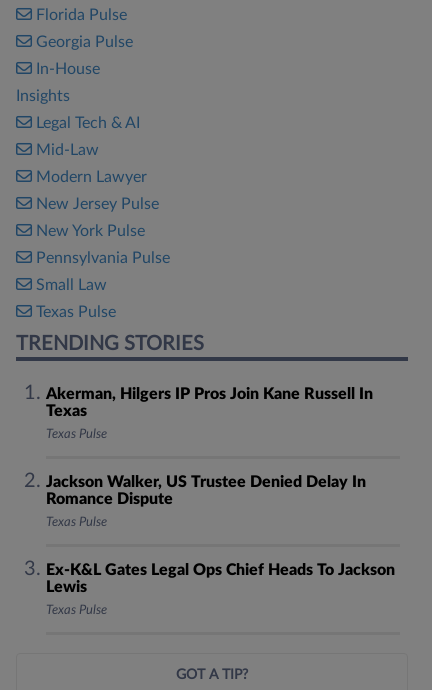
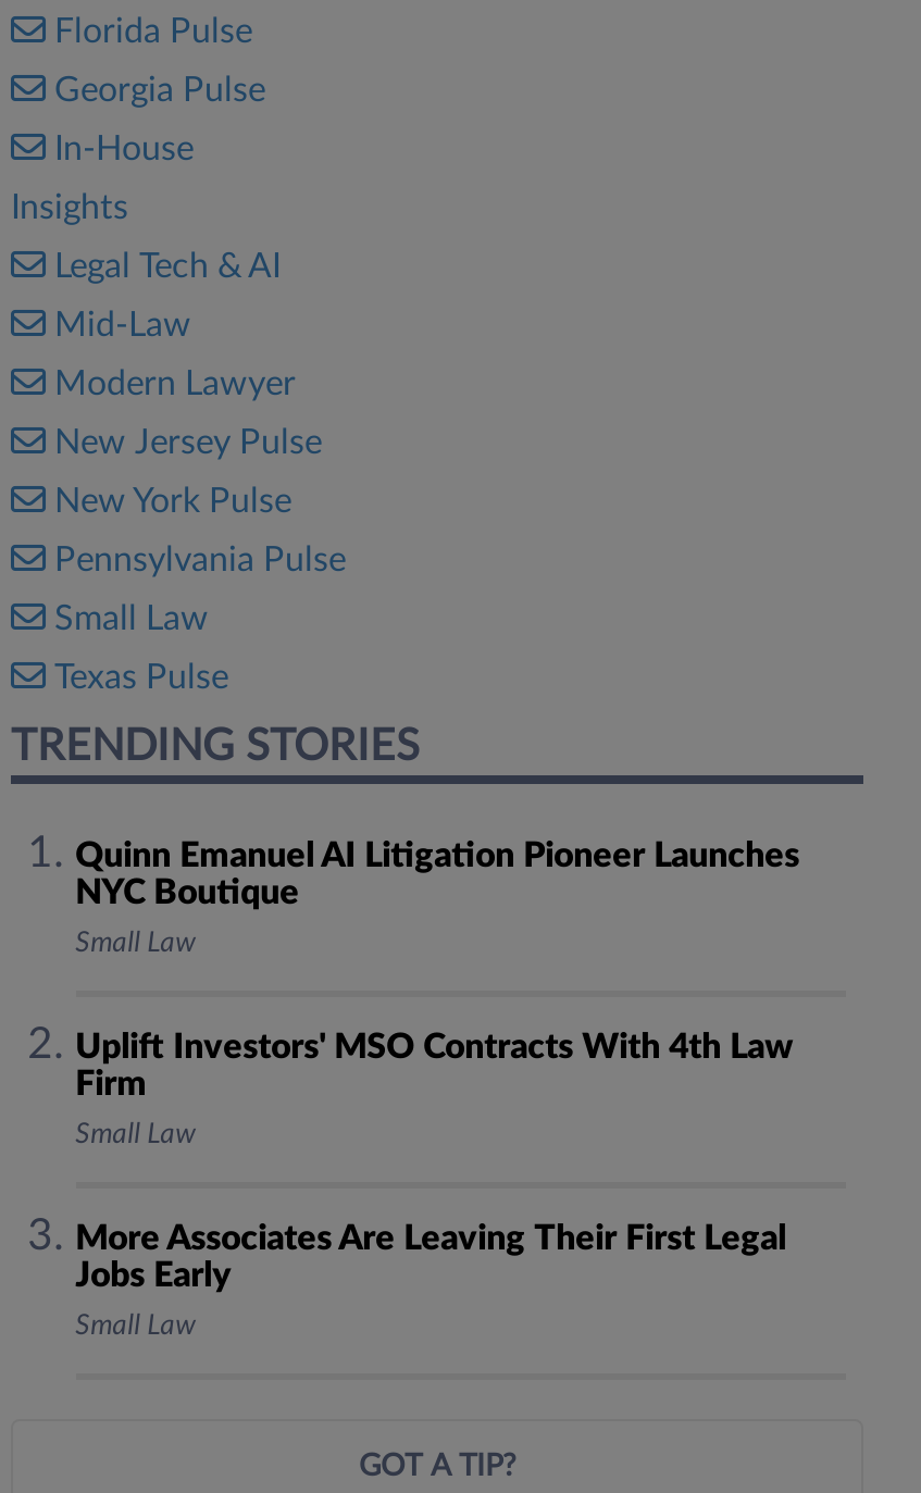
- Akerman, Hilgers IP Pros Join Kane Russell In
- Texas
+ Quinn Emanuel AI Litigation Pioneer Launches
+ NYC Boutique

- Texas Pulse
+ Small Law

- Jackson Walker, US Trustee Denied Delay In
- Romance Dispute
+ Uplift Investors' MSO Contracts With 4th Law
+ Firm

- Texas Pulse
+ Small Law

- Ex-K&L Gates Legal Ops Chief Heads To Jackson
- Lewis
+ More Associates Are Leaving Their First Legal
+ Jobs Early

- Texas Pulse
+ Small Law
